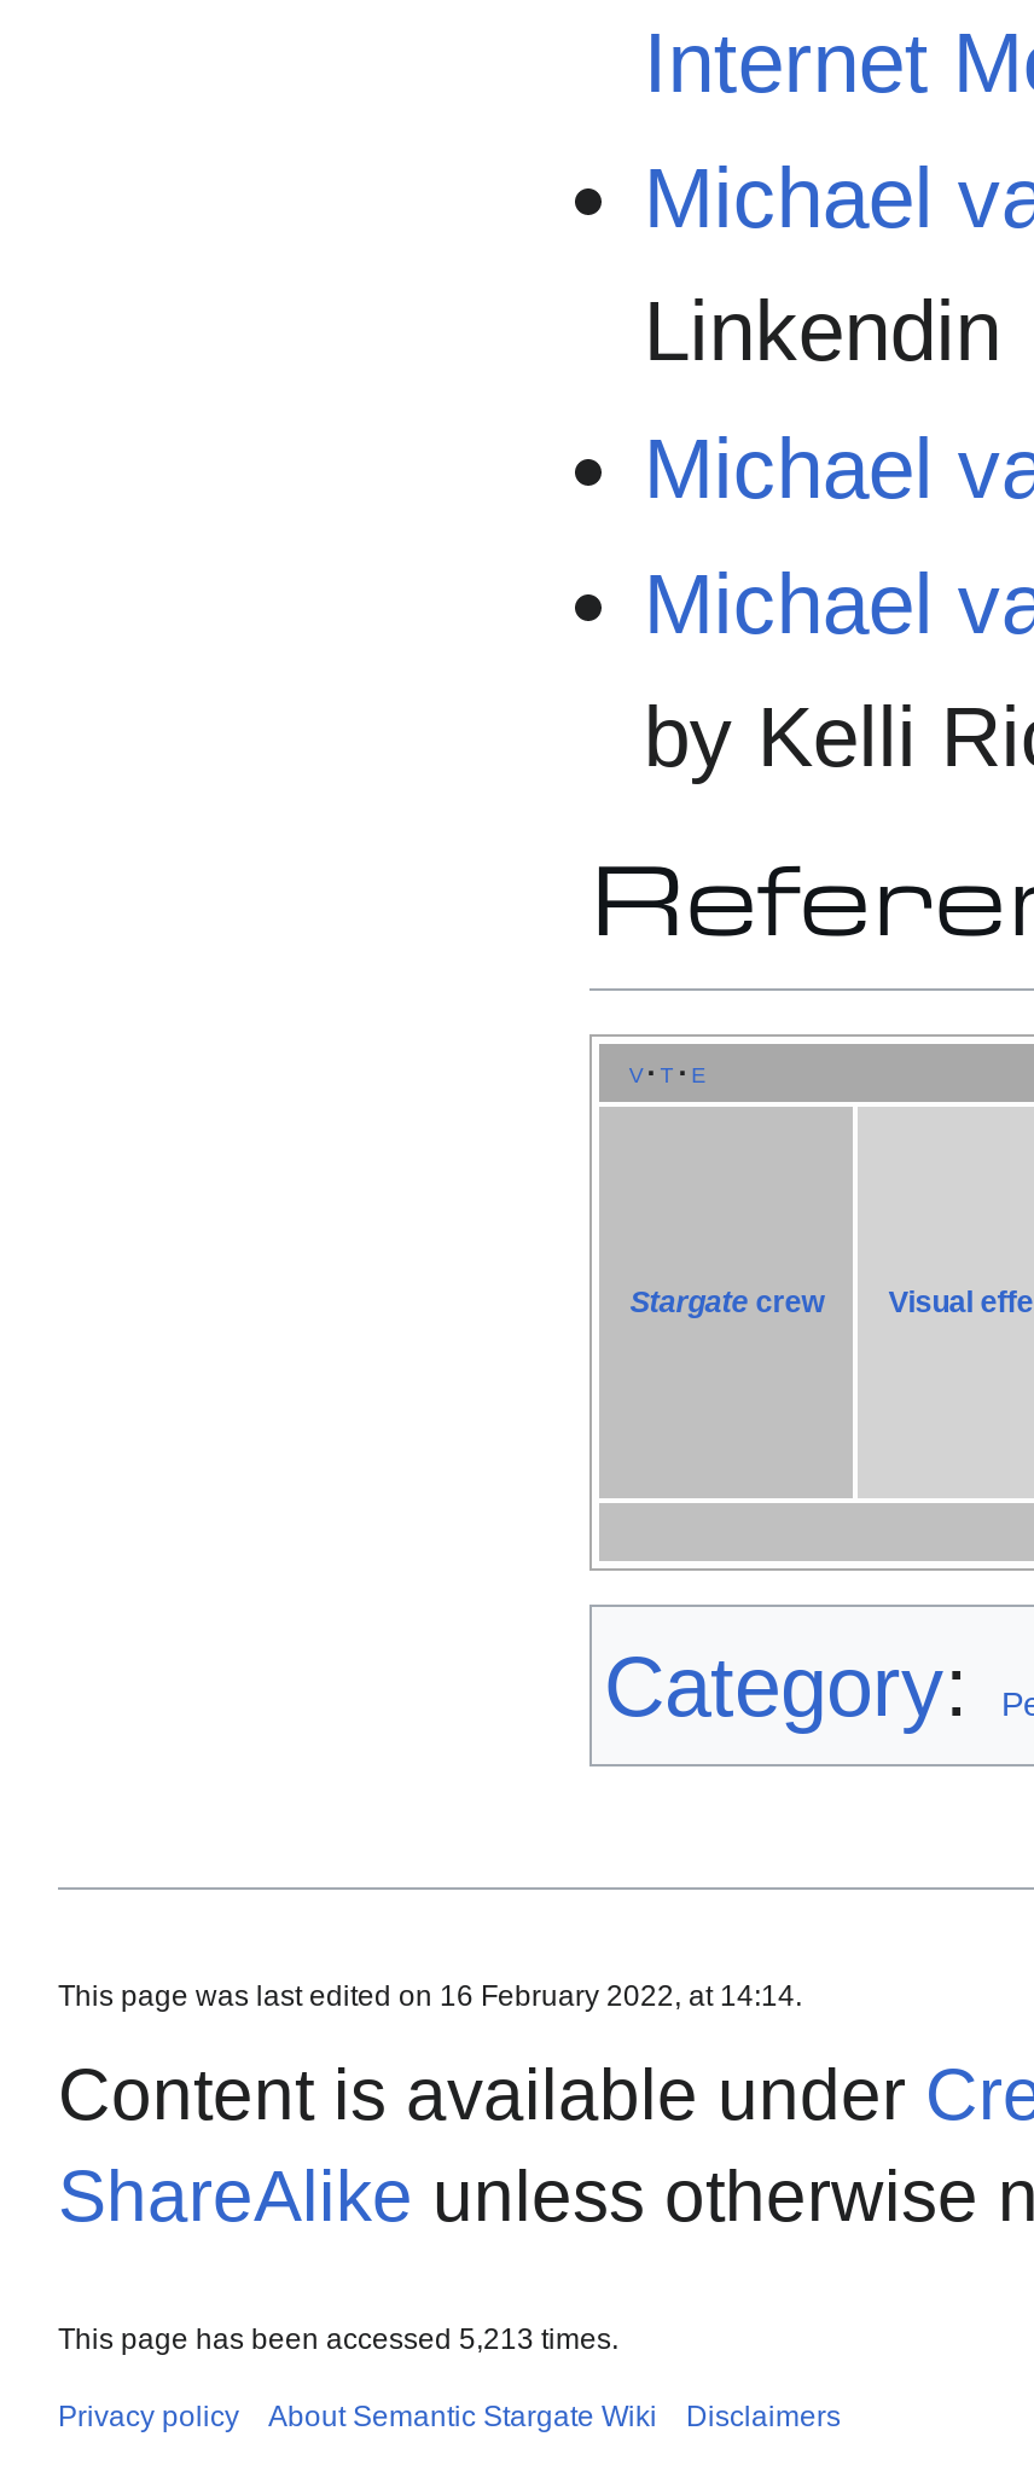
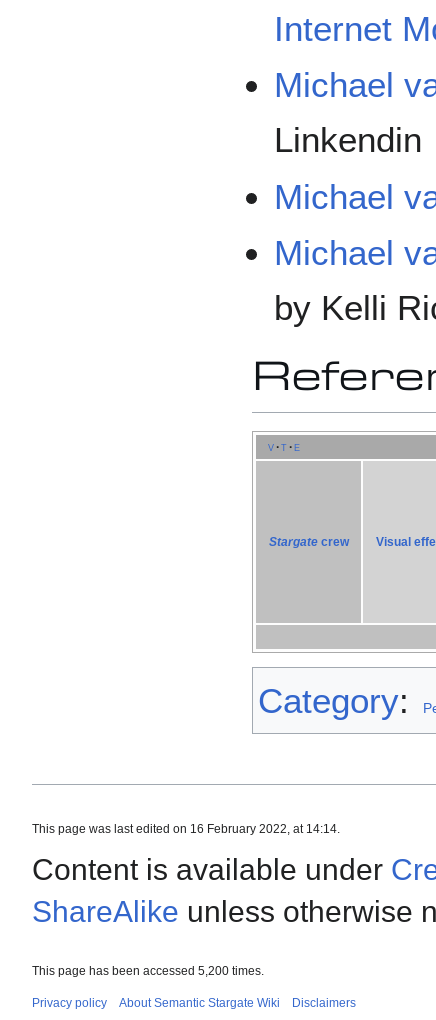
- This page has been accessed 5,213 times.
+ This page has been accessed 5,200 times.
